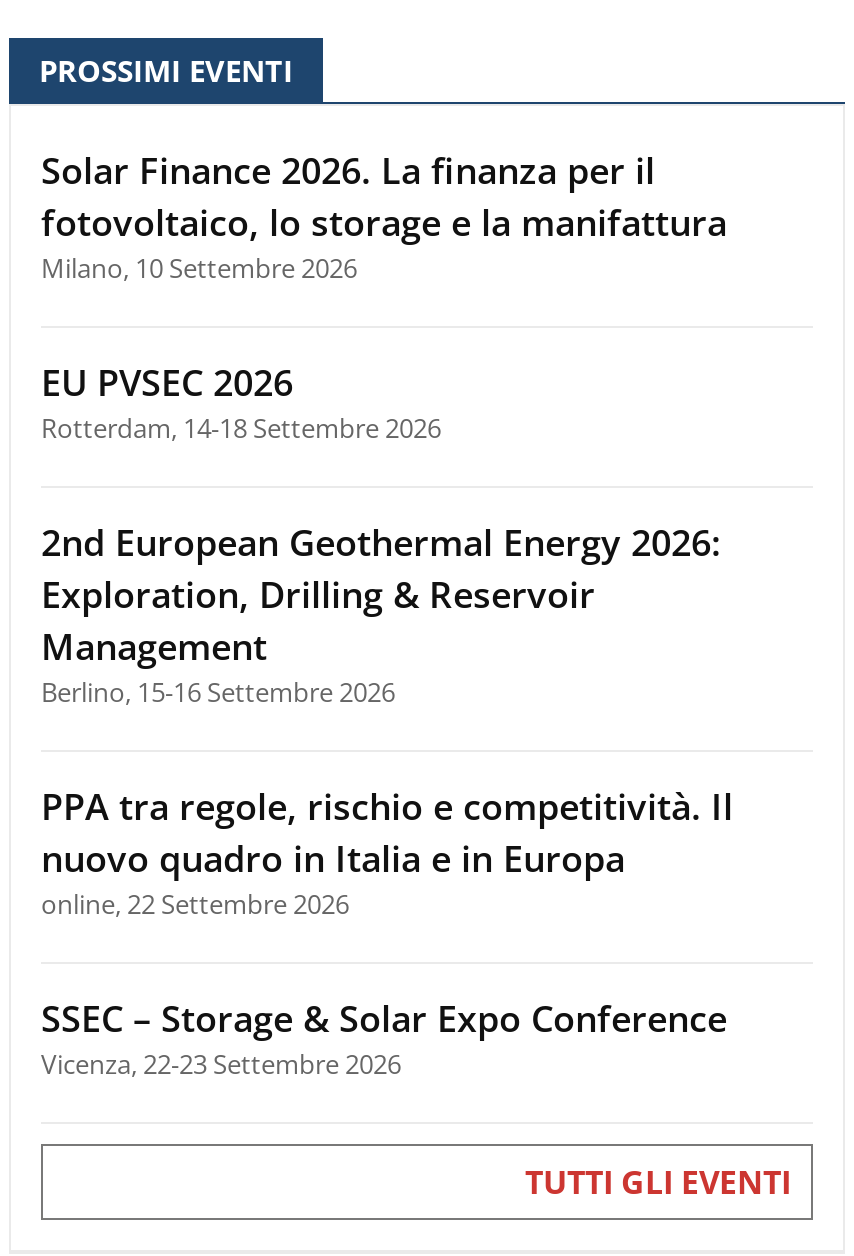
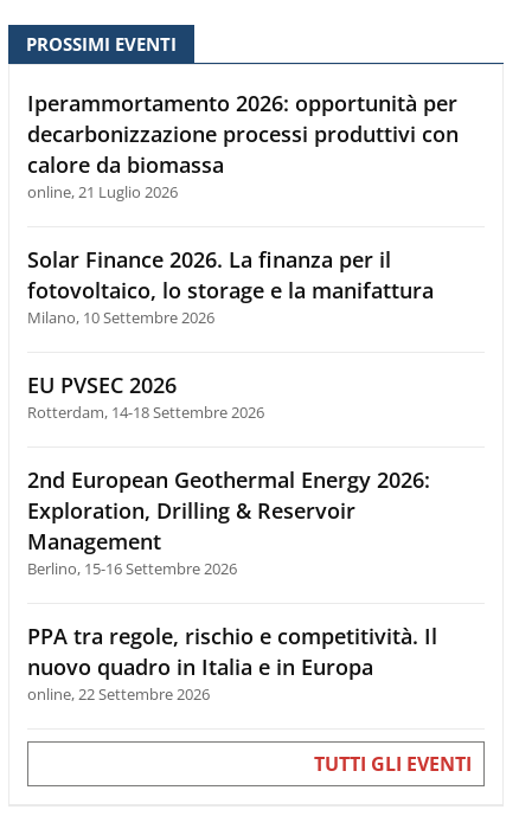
+ Iperammortamento 2026: opportunità per
+ decarbonizzazione processi produttivi con
+ calore da biomassa
+ online, 21 Luglio 2026

moved down: Solar Finance 2026. La finanza per il | fotovoltaico, lo storage e la manifattura | Milano, 10 Settembre 2026 | ... | nuovo quadro in Italia e in Europa | online, 22 Settembre 2026

- SSEC – Storage & Solar Expo Conference
- Vicenza, 22-23 Settembre 2026
